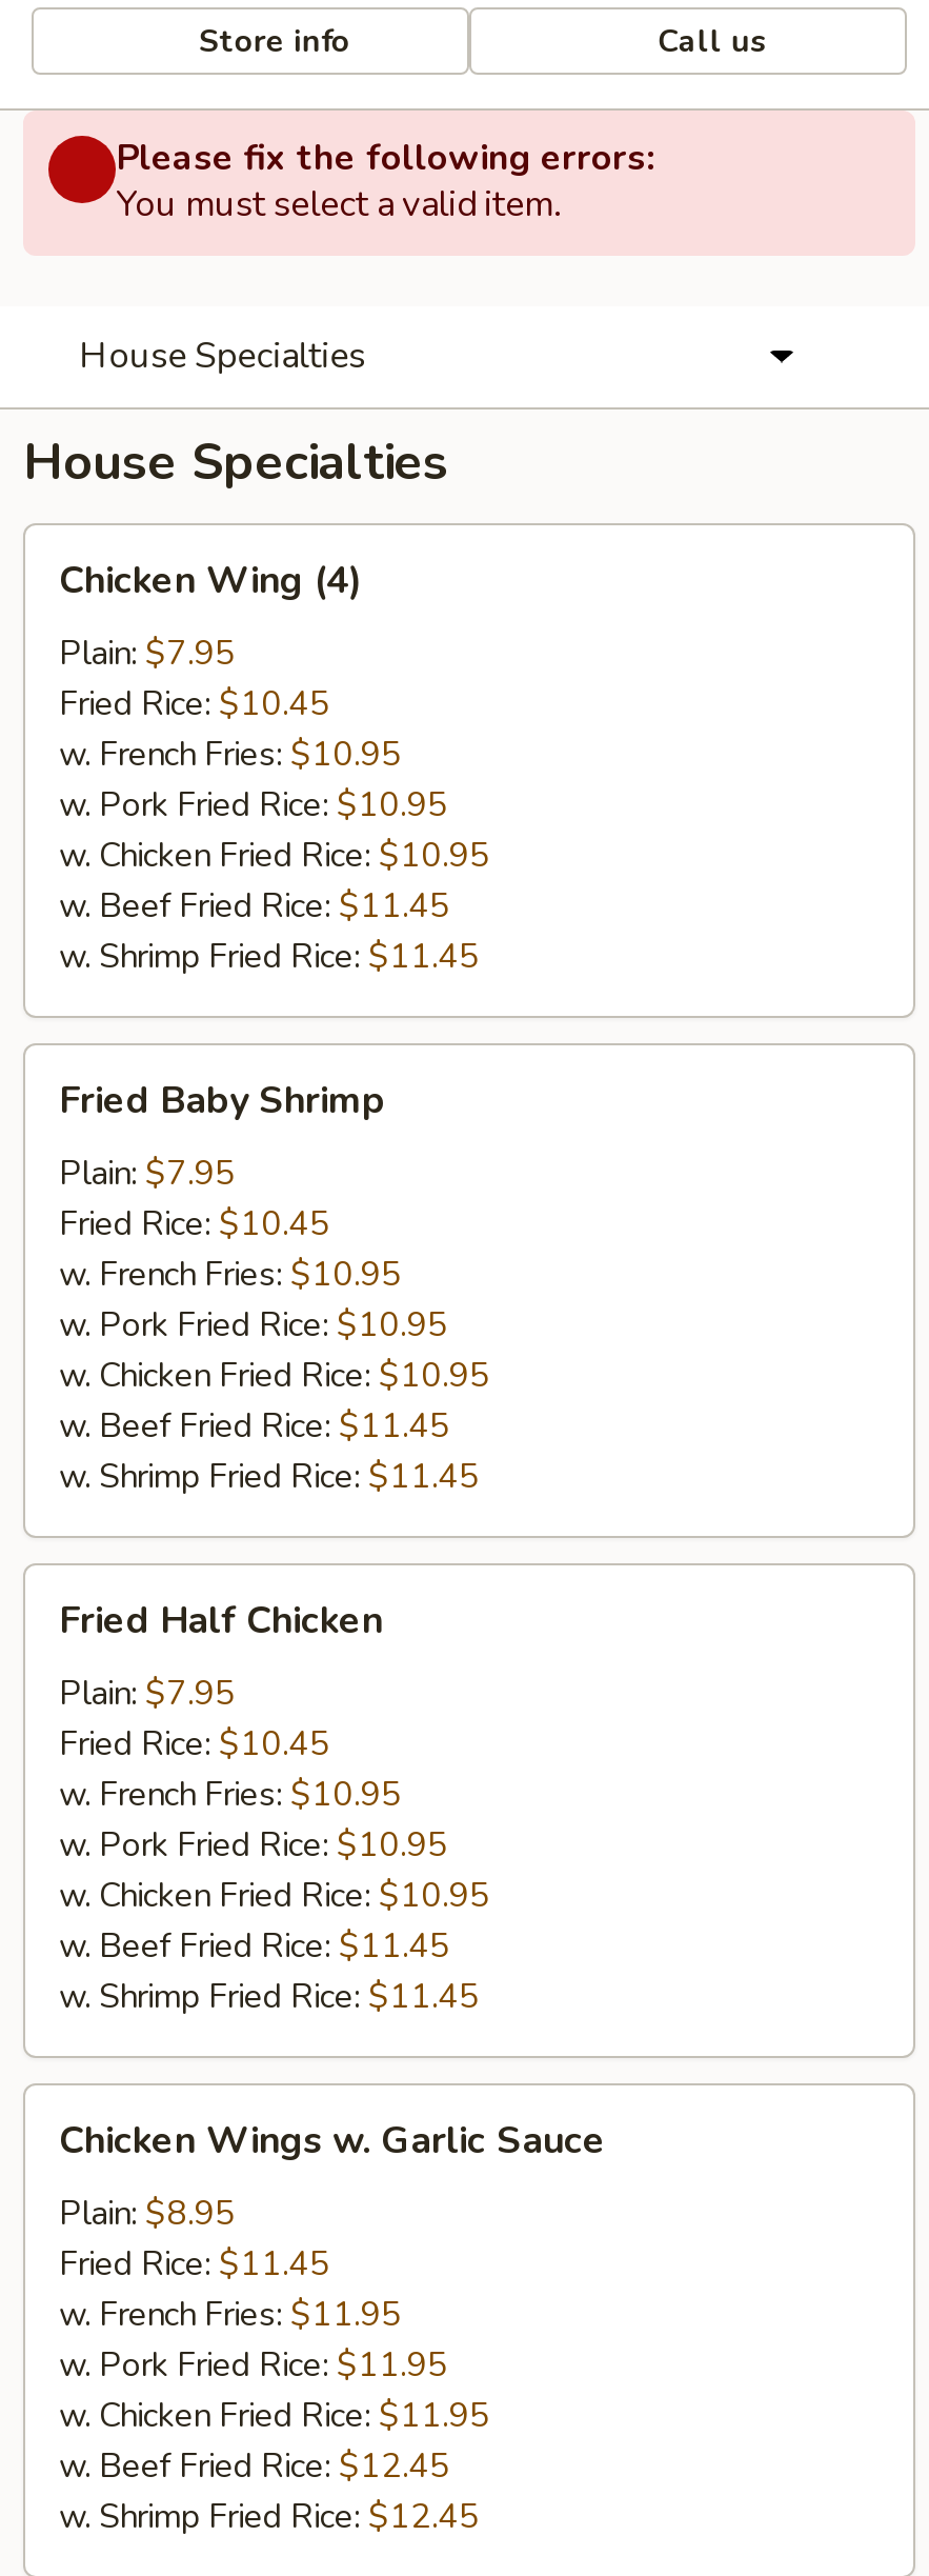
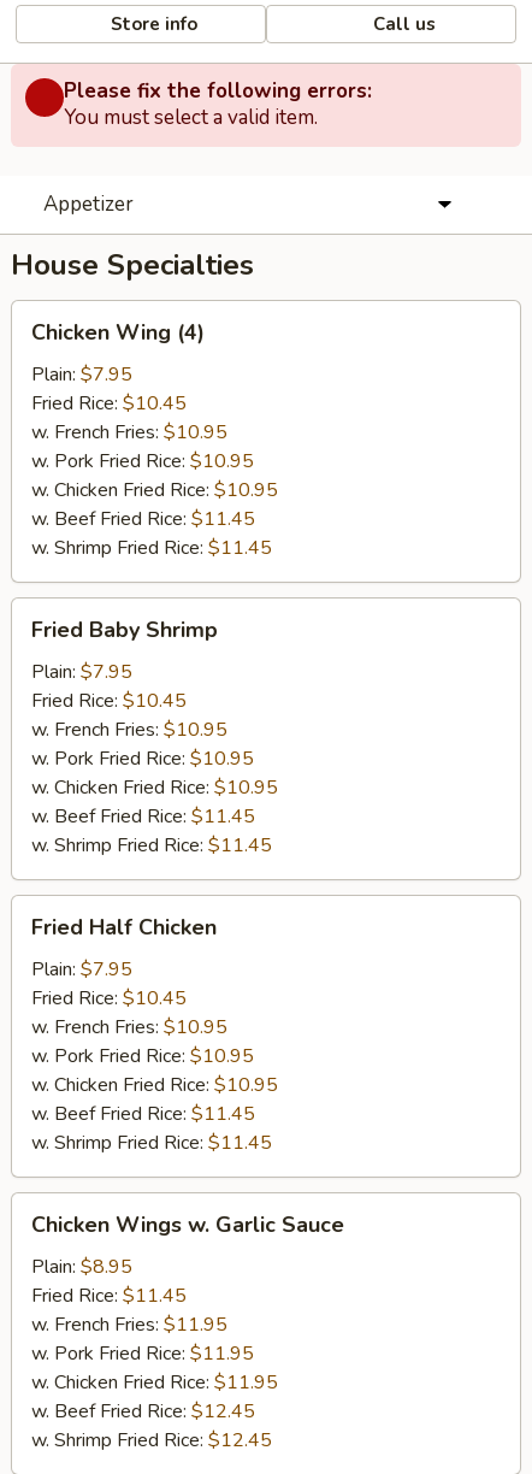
- House Specialties
+ Appetizer
